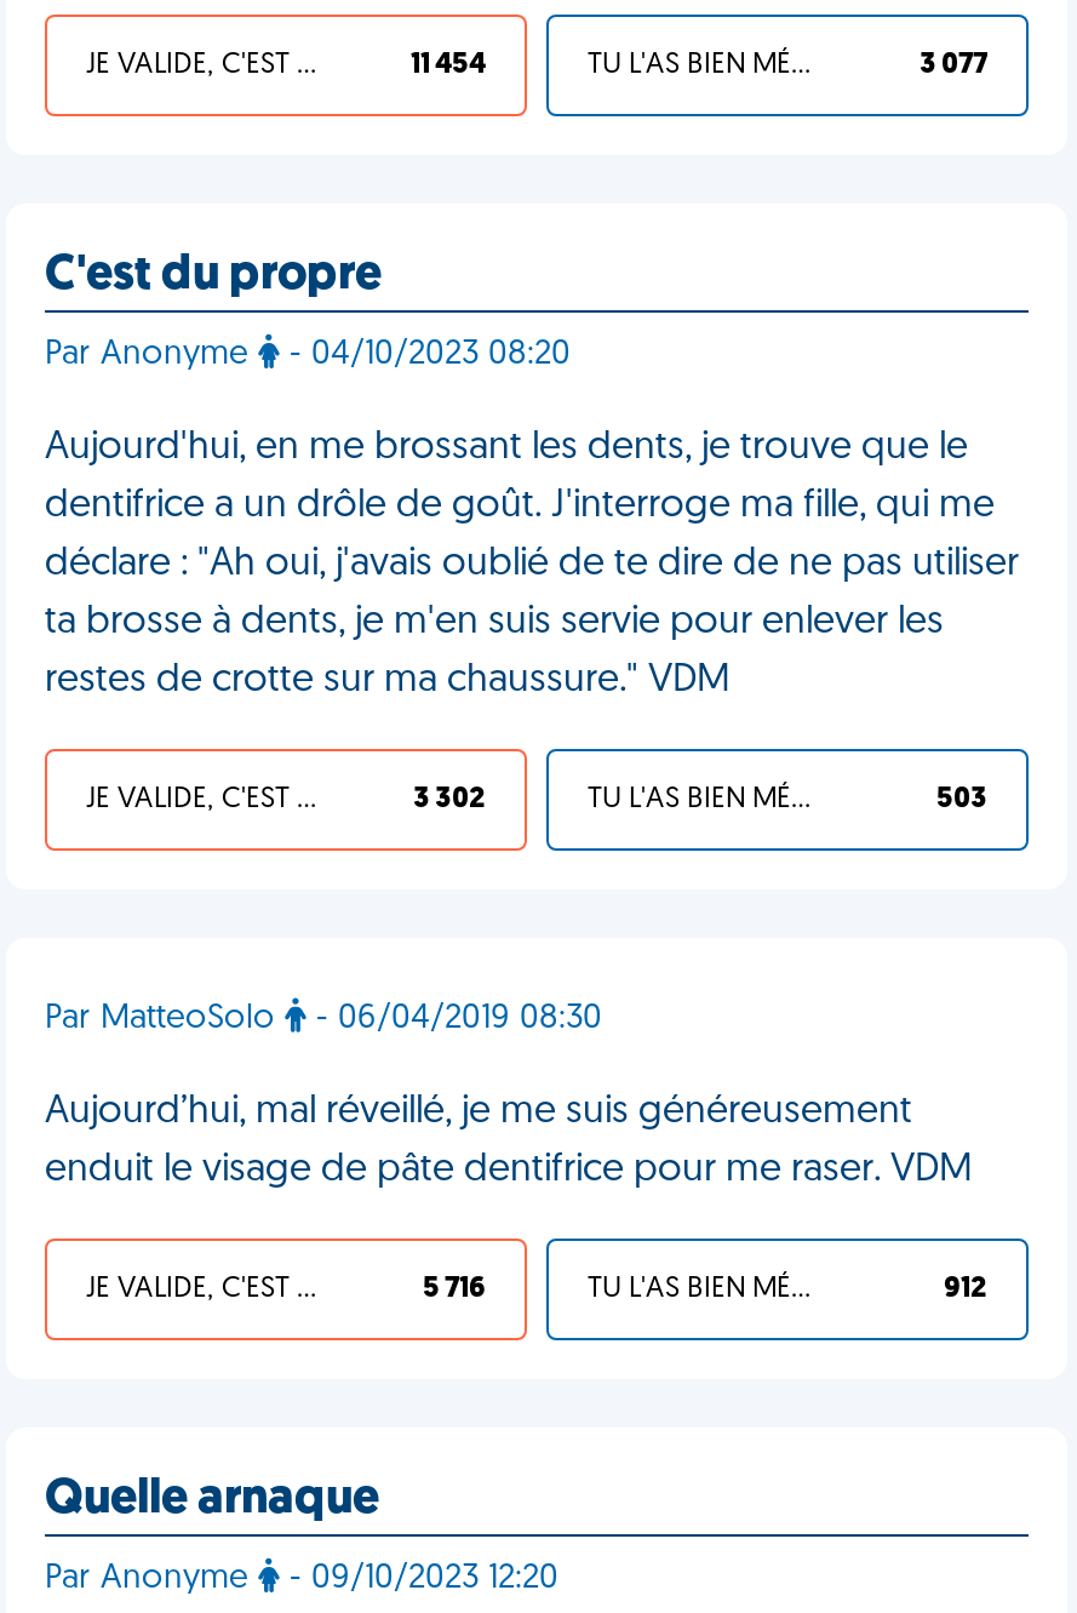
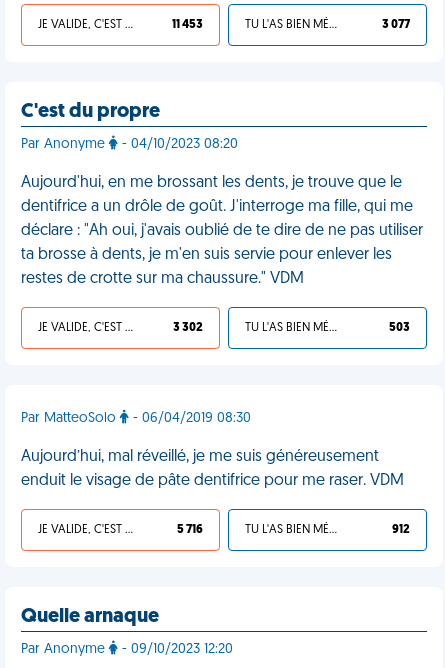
- 11 454
+ 11 453
